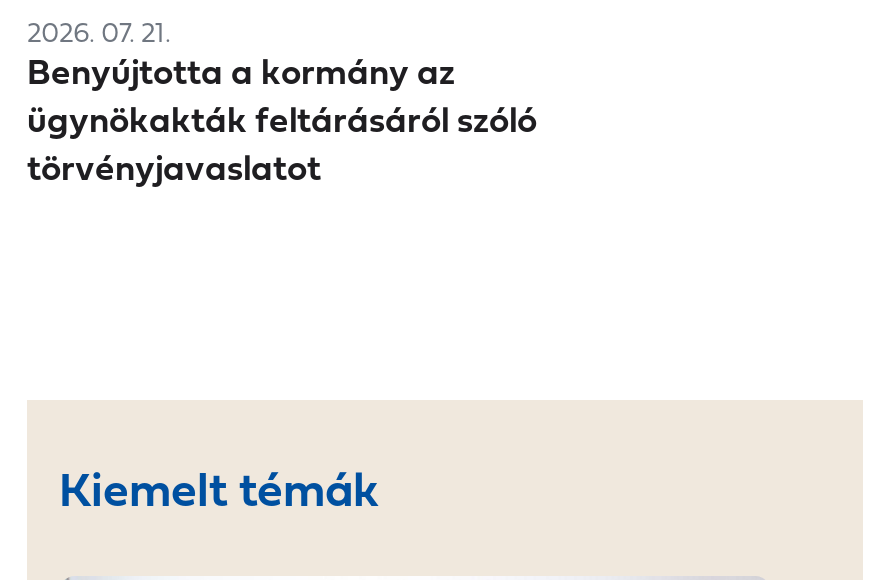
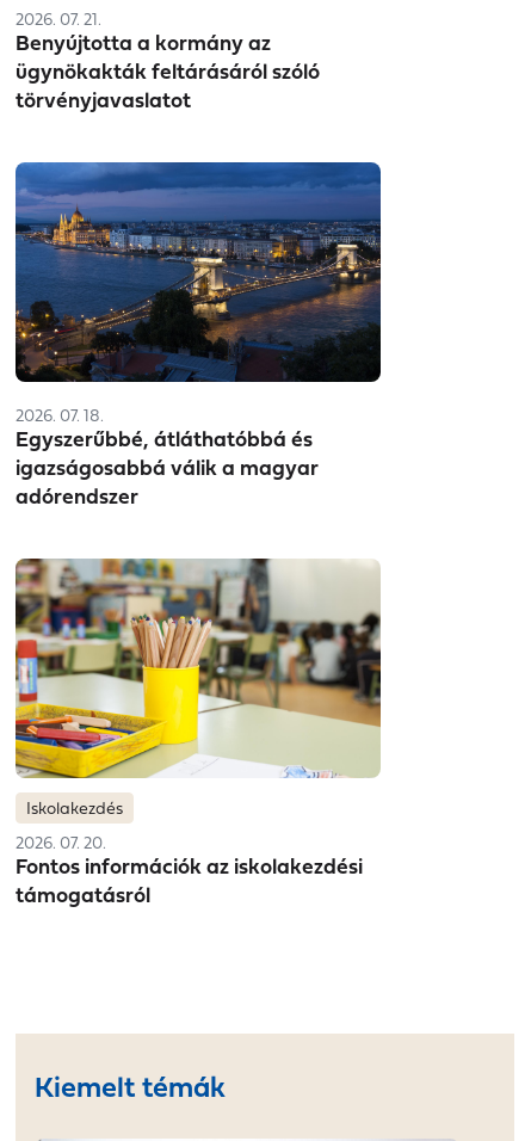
+ [image]
+ 2026. 07. 18.
+ Egyszerűbbé, átláthatóbbá és
+ igazságosabbá válik a magyar
+ adórendszer

+ [image]
+ Iskolakezdés
+ 2026. 07. 20.
+ Fontos információk az iskolakezdési
+ támogatásról
